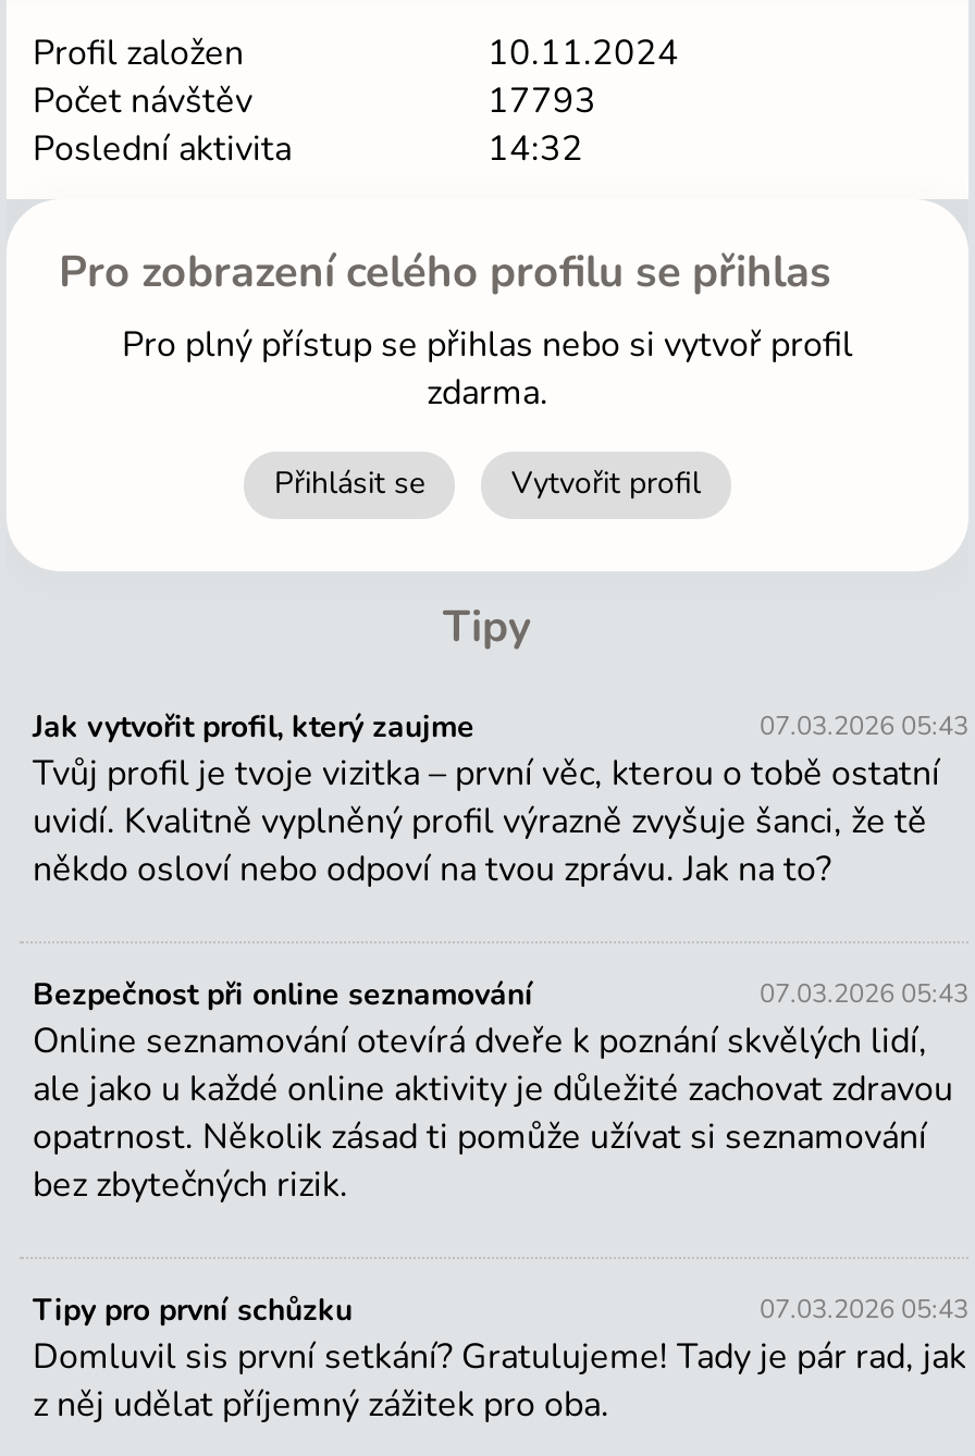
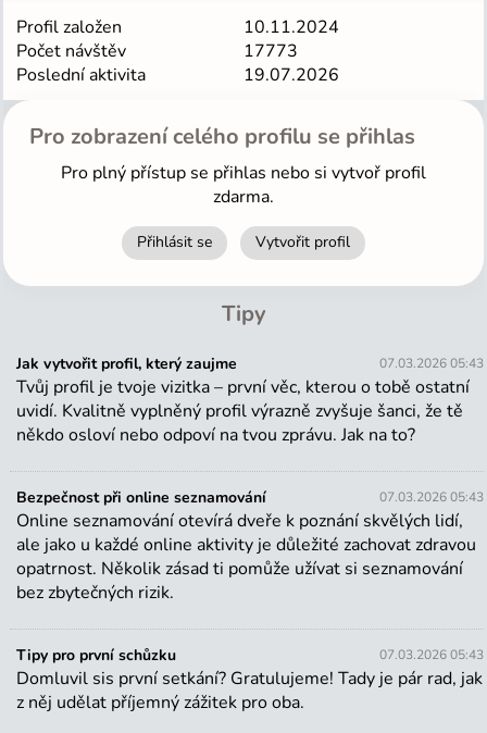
- 17793
+ 17773

- 14:32
+ 19.07.2026
